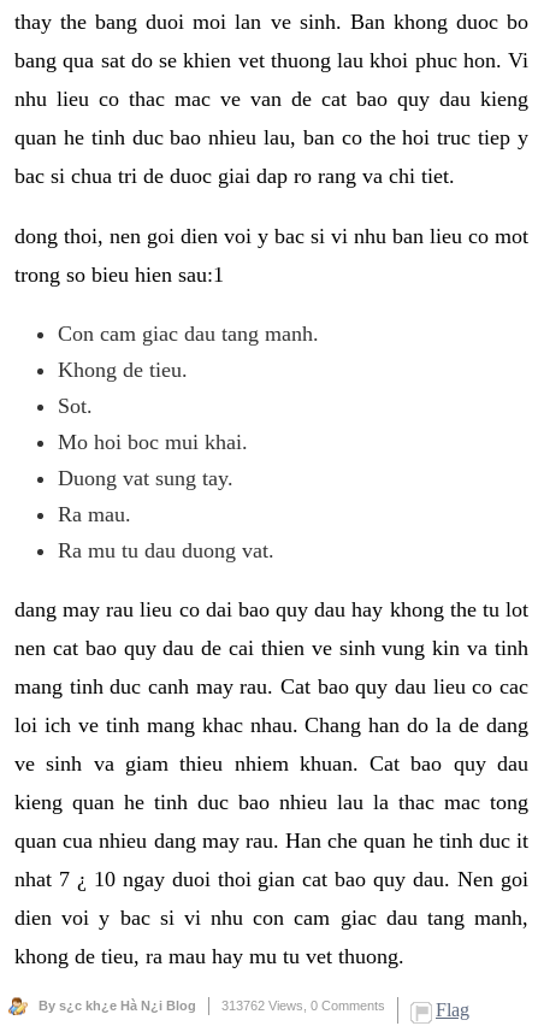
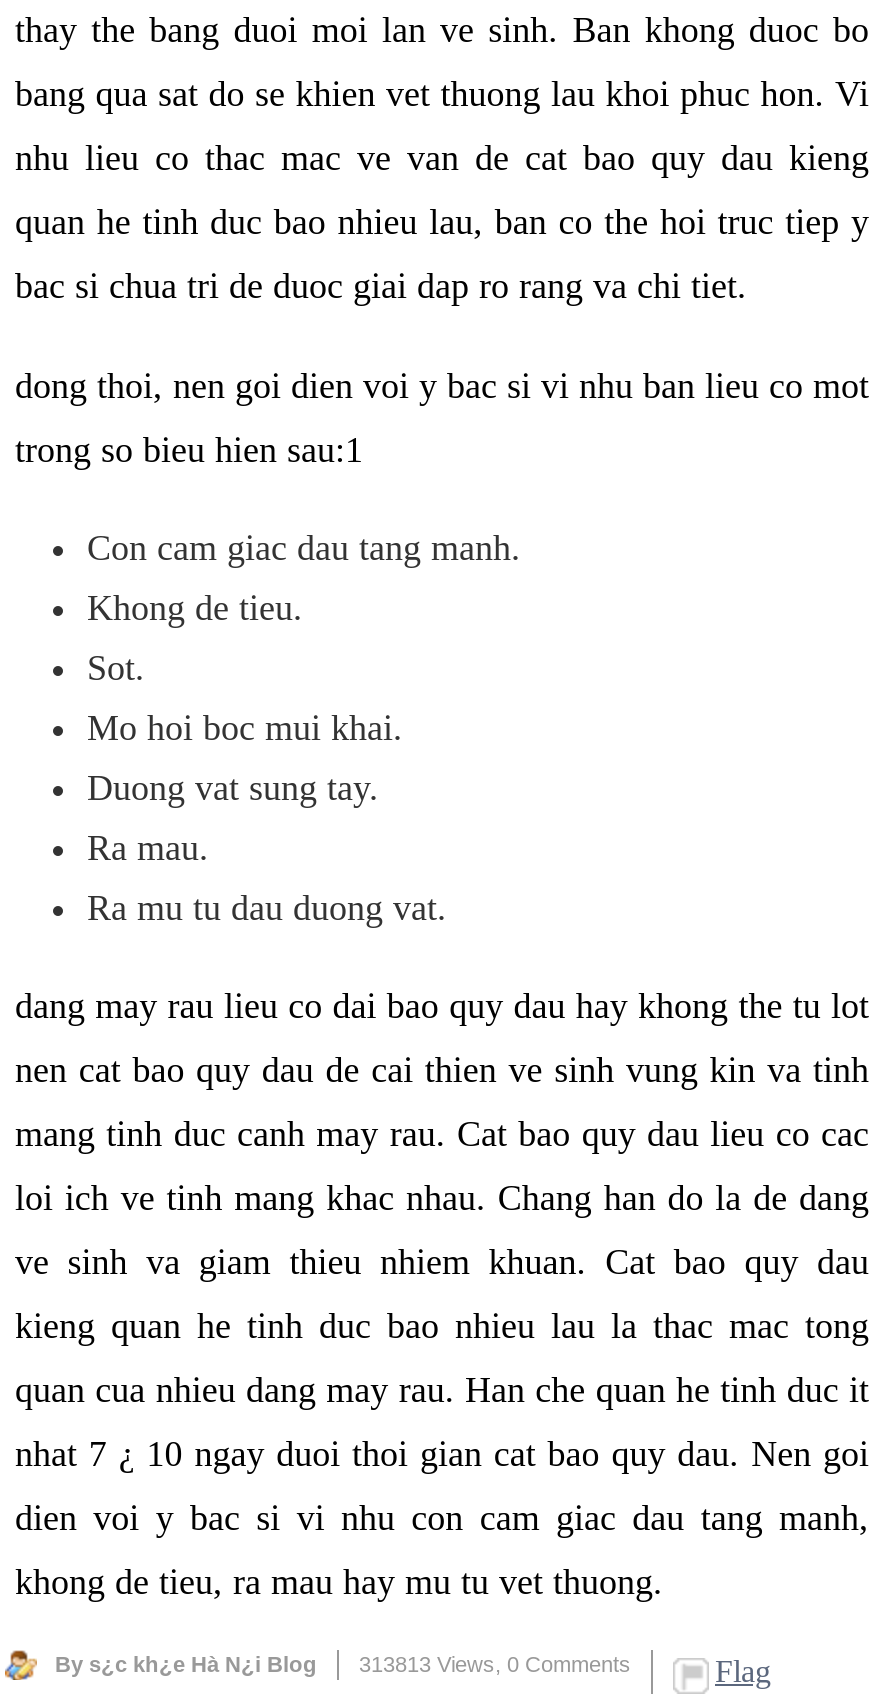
- 313762 Views, 0 Comments
+ 313813 Views, 0 Comments
